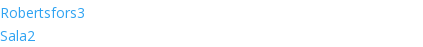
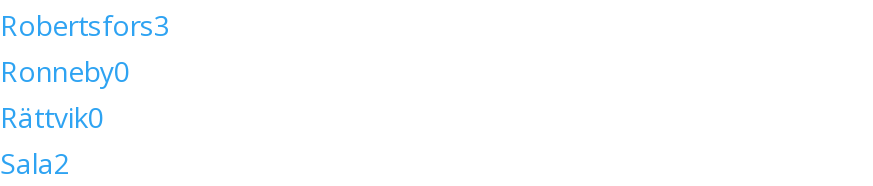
+ Ronneby0
+ Rättvik0
